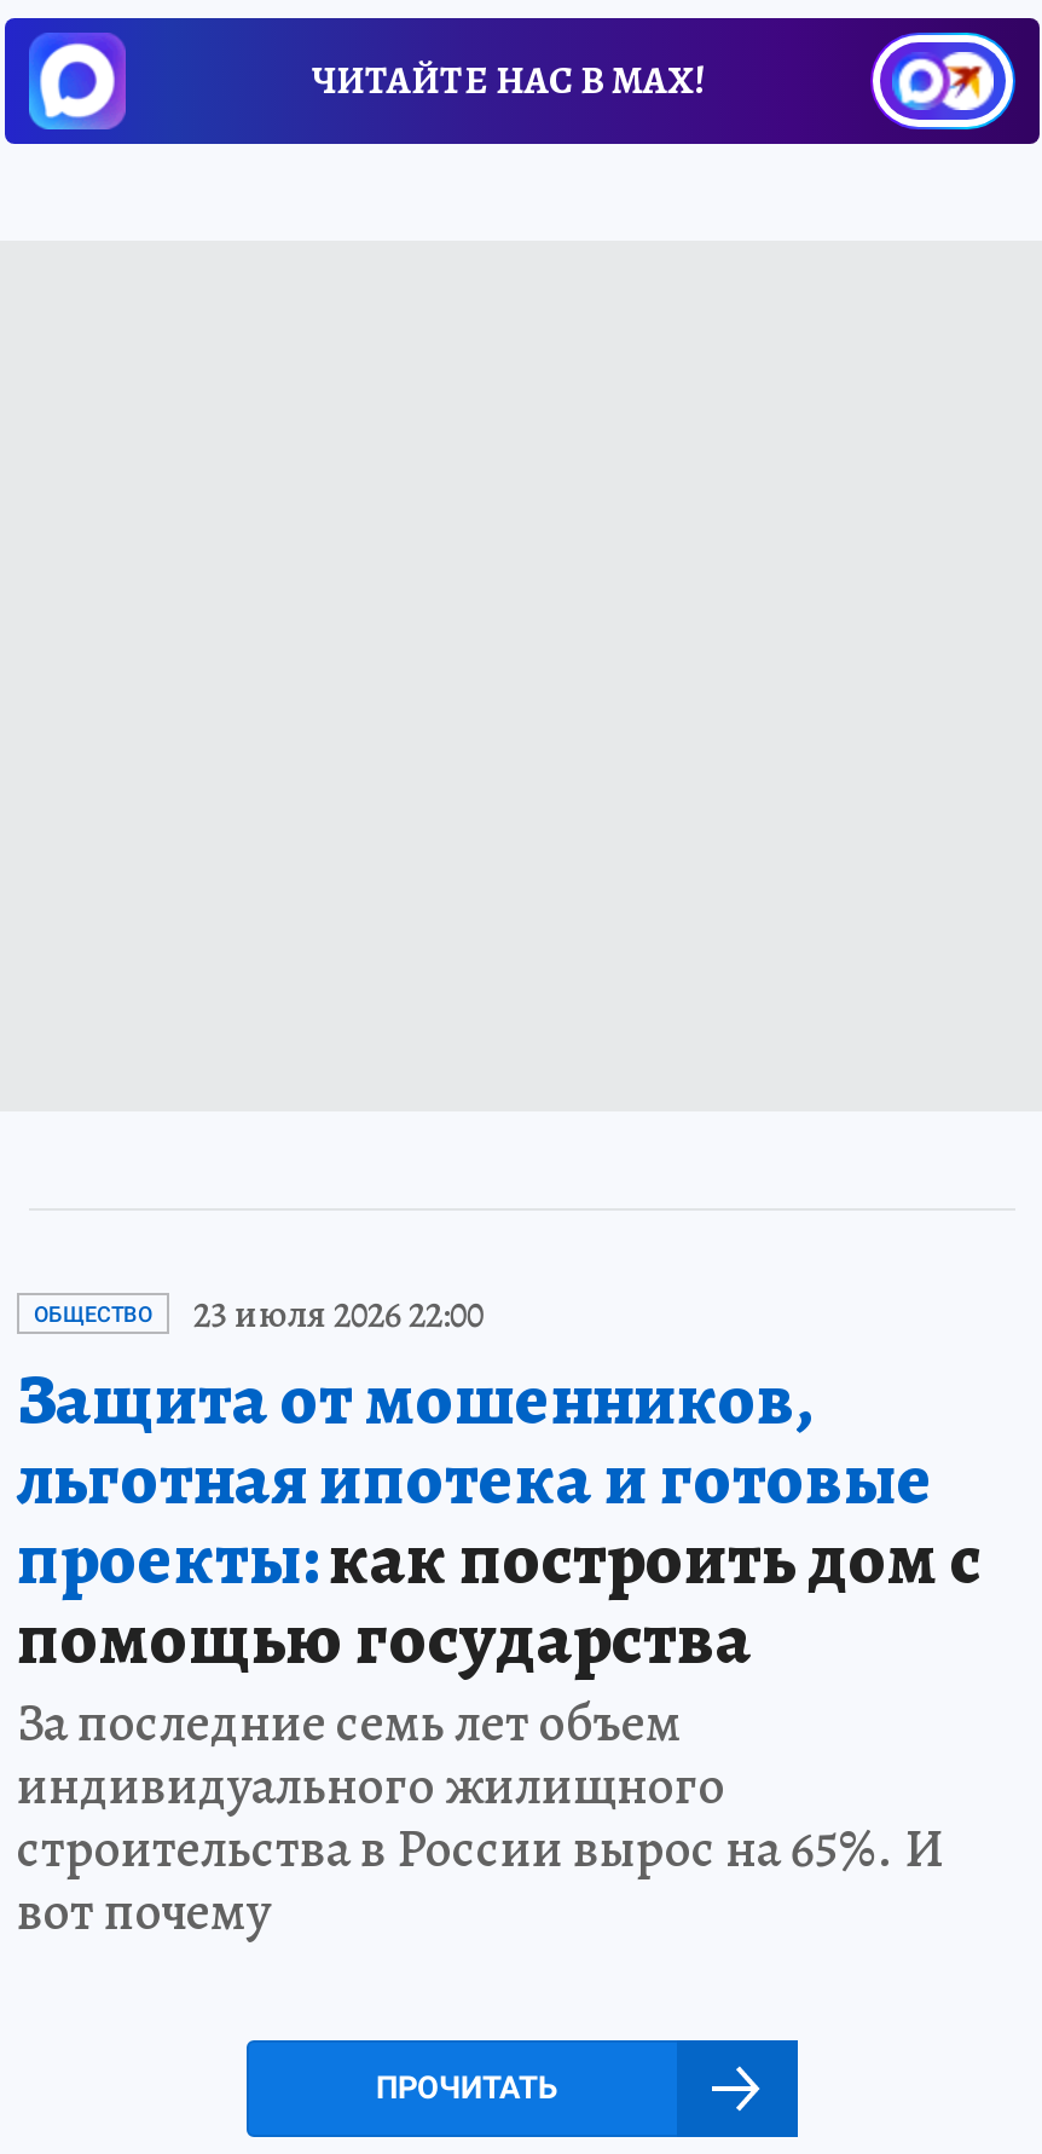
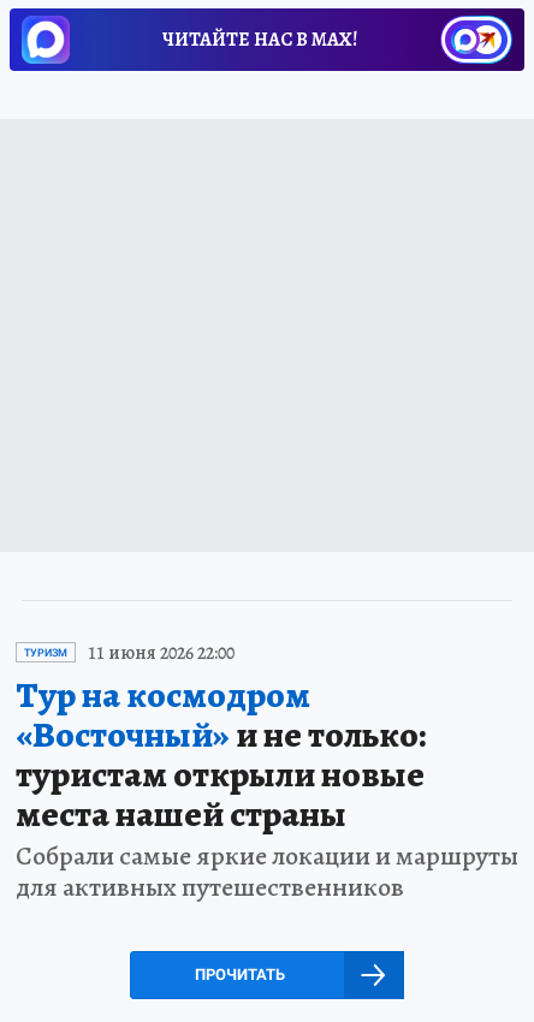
- ОБЩЕСТВО
- 23 июля 2026 22:00
- Защита от мошенников,
- льготная ипотека и готовые
- проекты:как построить дом с
- помощью государства
- За последние семь лет объем
- индивидуального жилищного
- строительства в России вырос на 65%. И
- вот почему
+ ТУРИЗМ
+ 11 июня 2026 22:00
+ Тур на космодром
+ «Восточный»и не только:
+ туристам открыли новые
+ места нашей страны
+ Собрали самые яркие локации и маршруты
+ для активных путешественников
